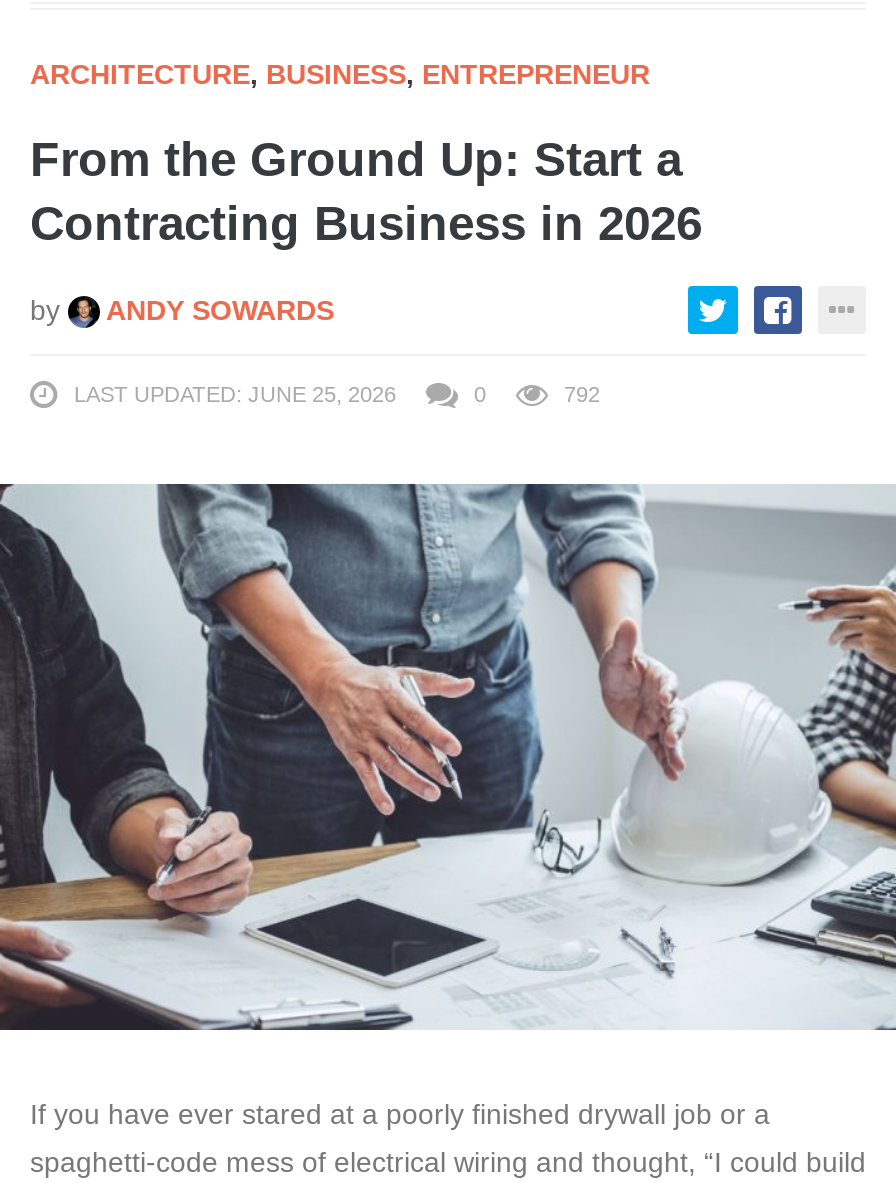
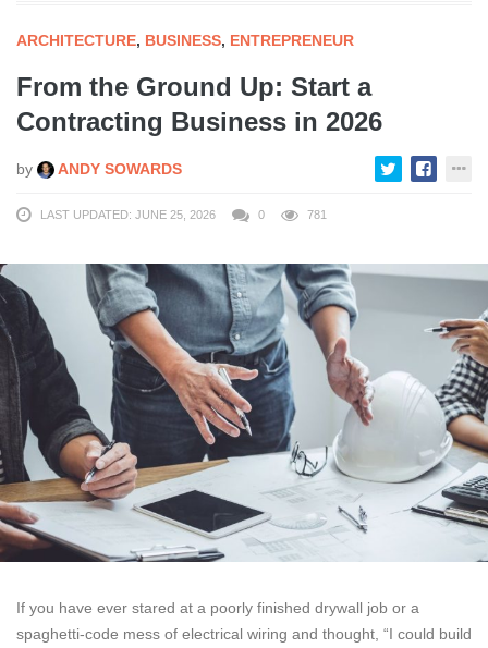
- 792
+ 781
